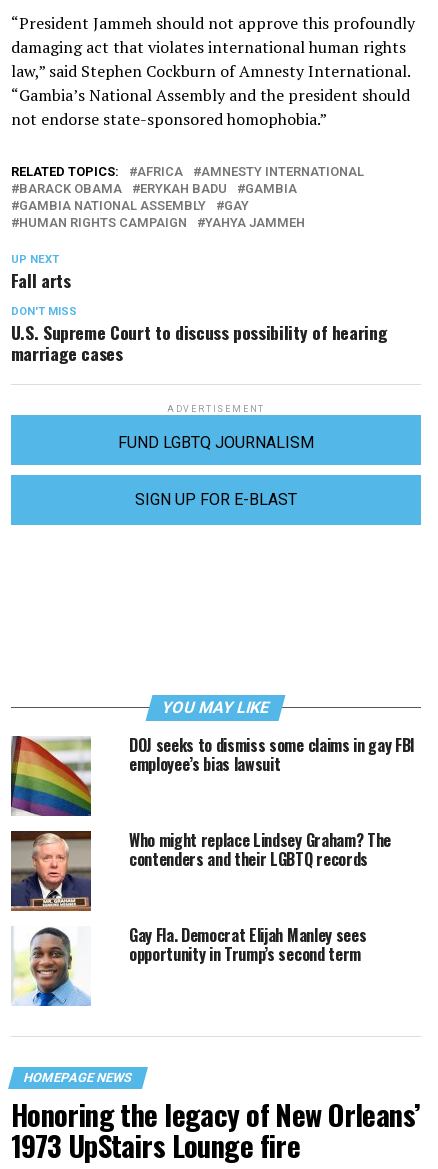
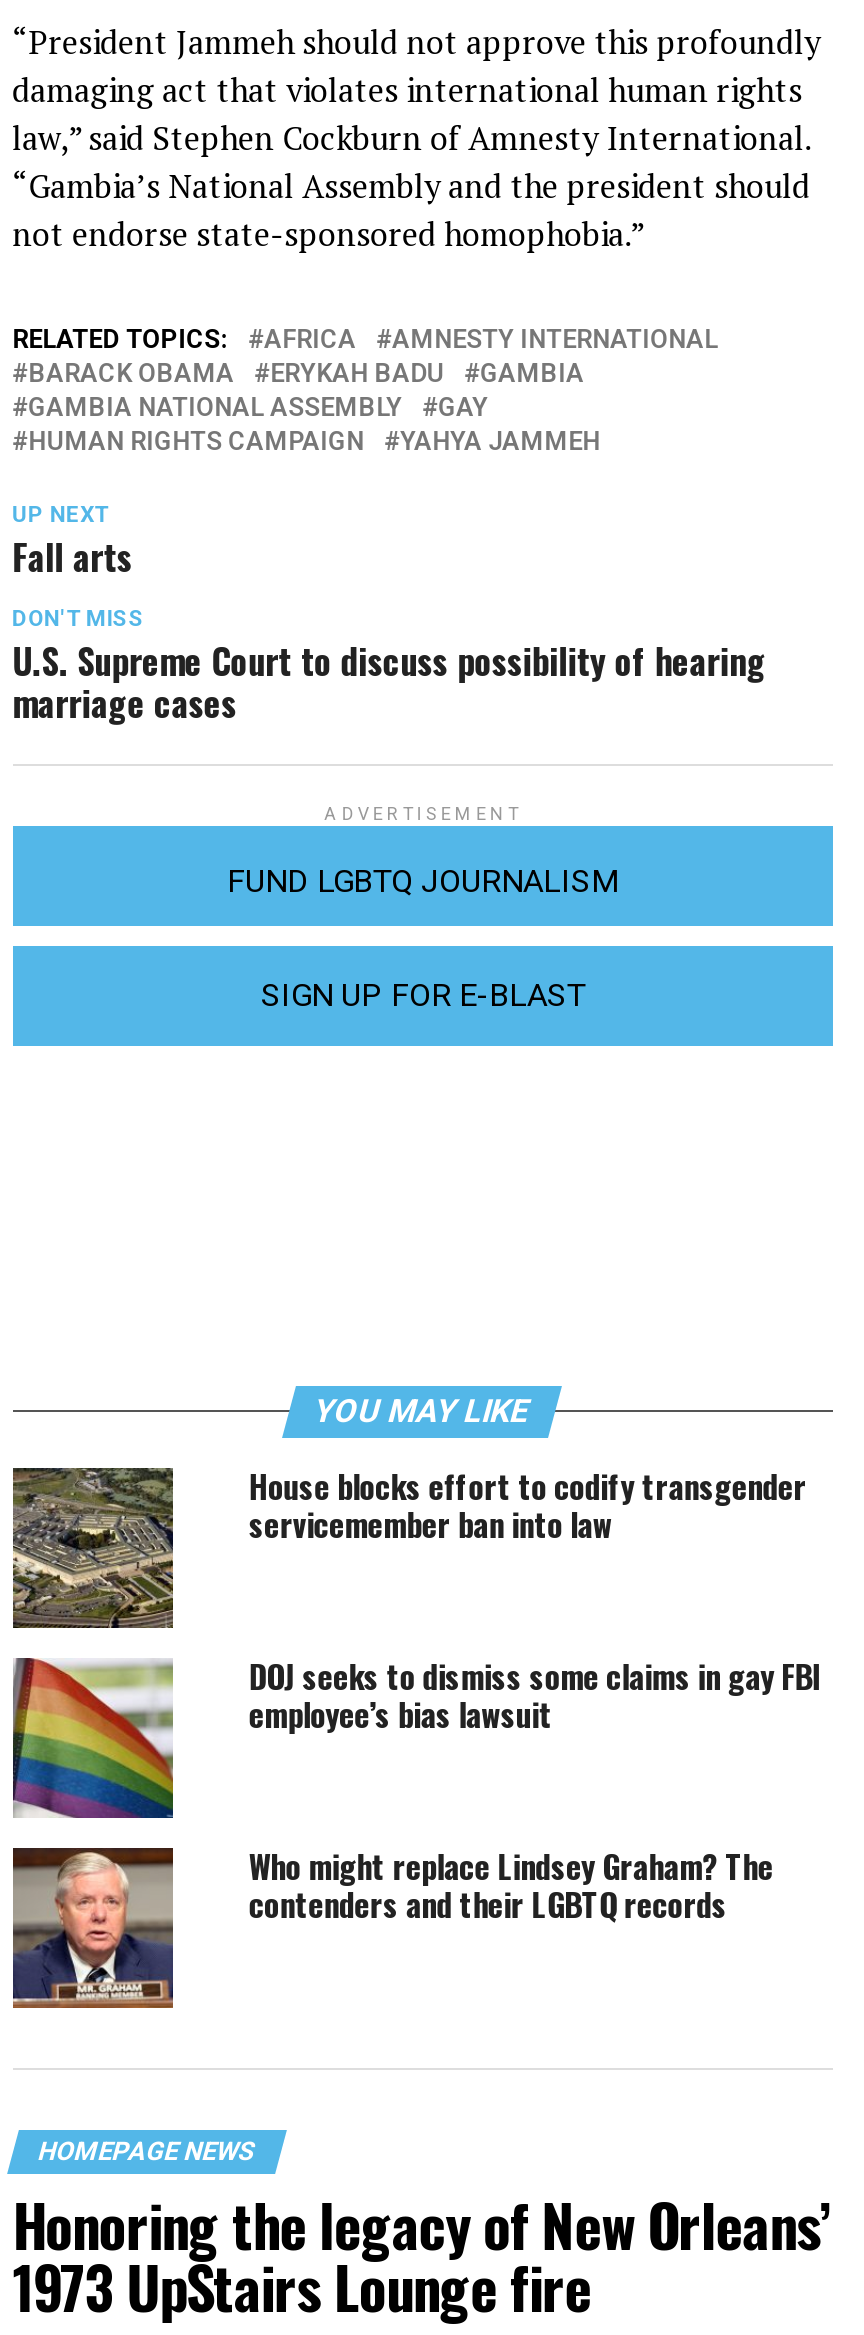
+ [image]
+ House blocks effort to codify transgender
+ servicemember ban into law

moved down: [image] | DOJ seeks to dismiss some claims in gay FBI | employee’s bias lawsuit | Who might replace Lindsey Graham? The | contenders and their LGBTQ records

- [image]
- Gay Fla. Democrat Elijah Manley sees
- opportunity in Trump’s second term
